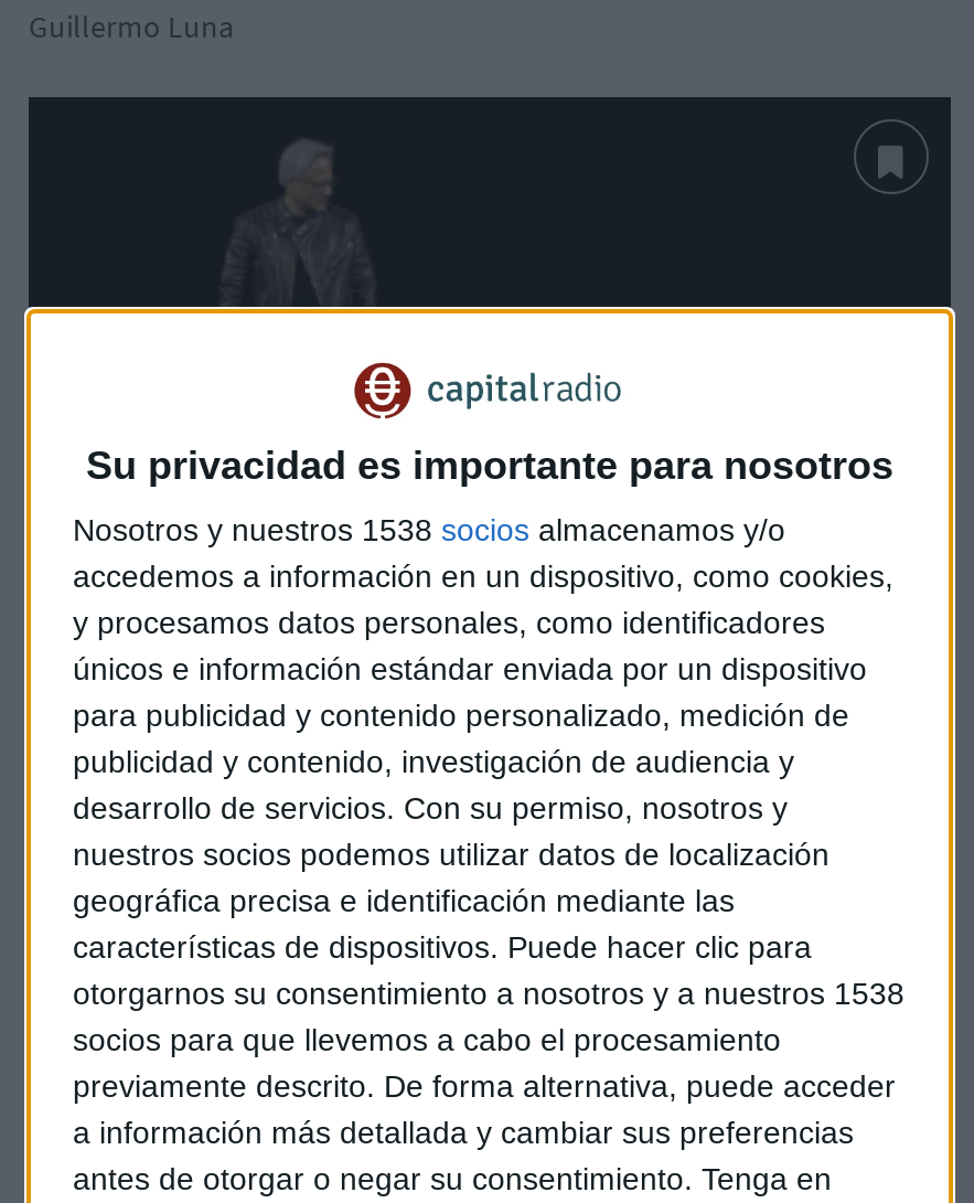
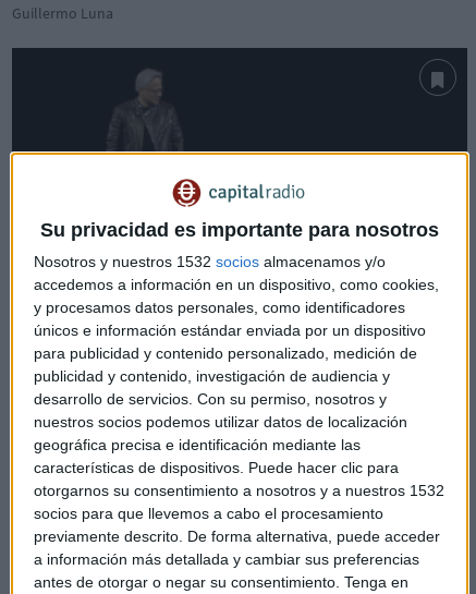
- Nosotros y nuestros 1538 socios almacenamos y/o
+ Nosotros y nuestros 1532 socios almacenamos y/o

- otorgarnos su consentimiento a nosotros y a nuestros 1538
+ otorgarnos su consentimiento a nosotros y a nuestros 1532
